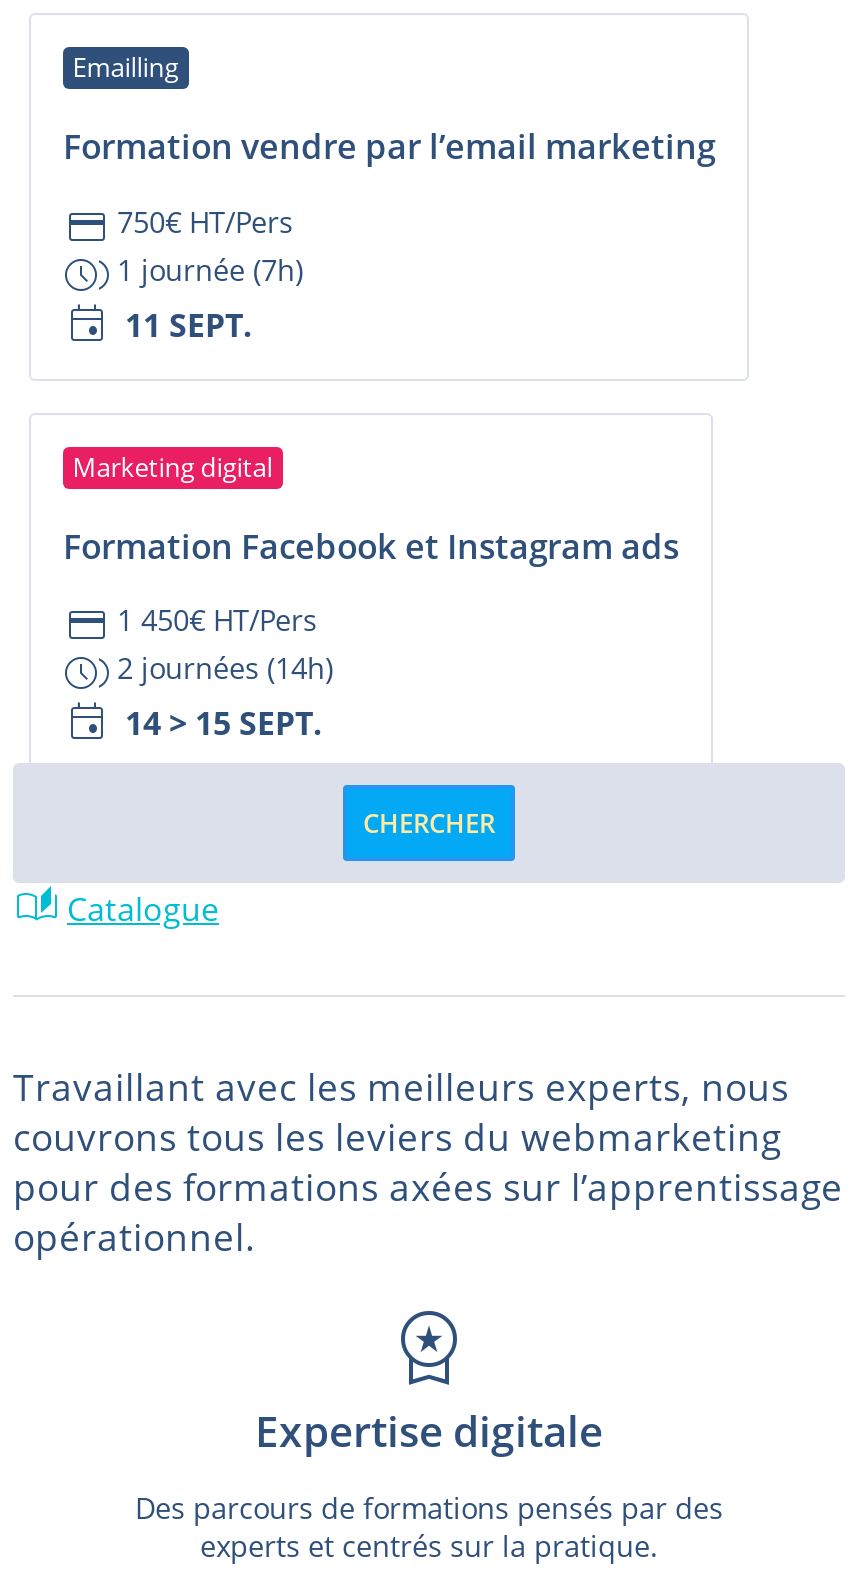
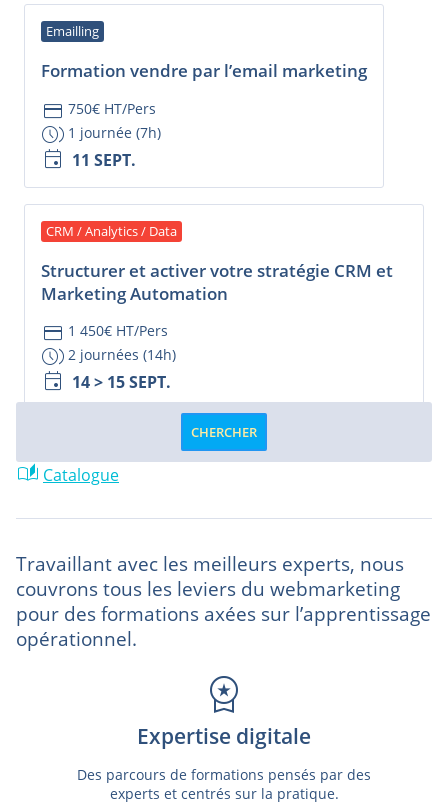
- Marketing digital
+ CRM / Analytics / Data

- Formation Facebook et Instagram ads
+ Structurer et activer votre stratégie CRM et
+ Marketing Automation
